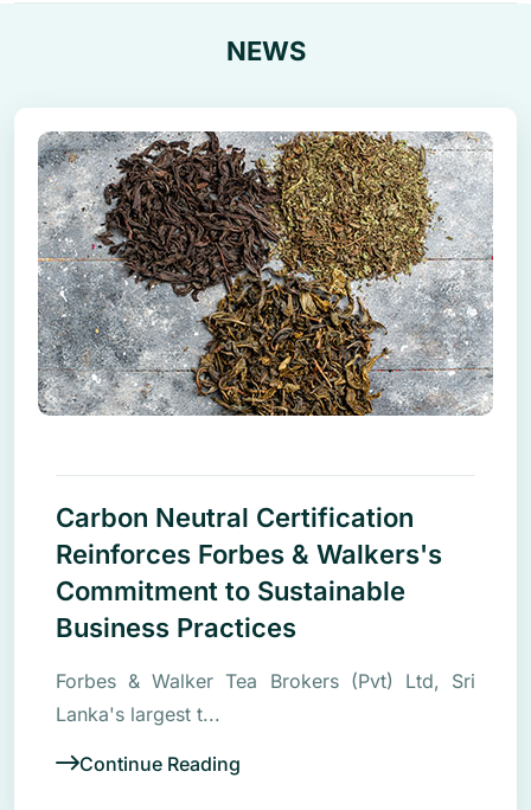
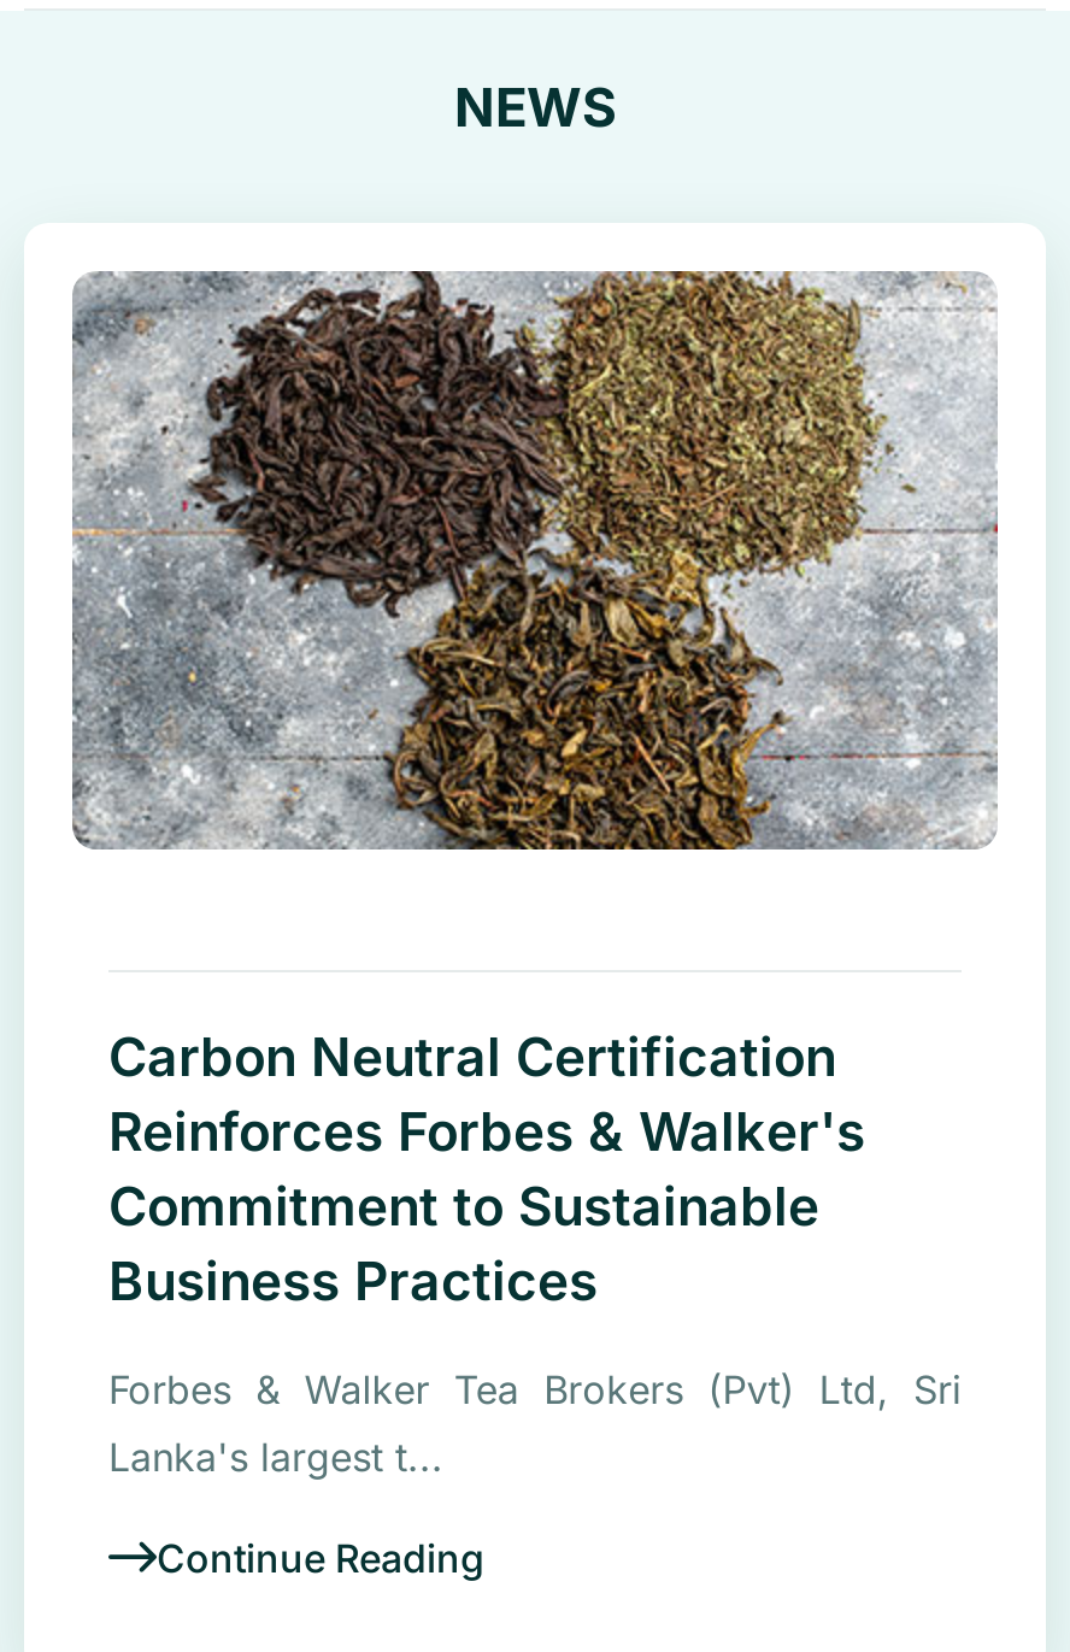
- Reinforces Forbes & Walkers's
+ Reinforces Forbes & Walker's
